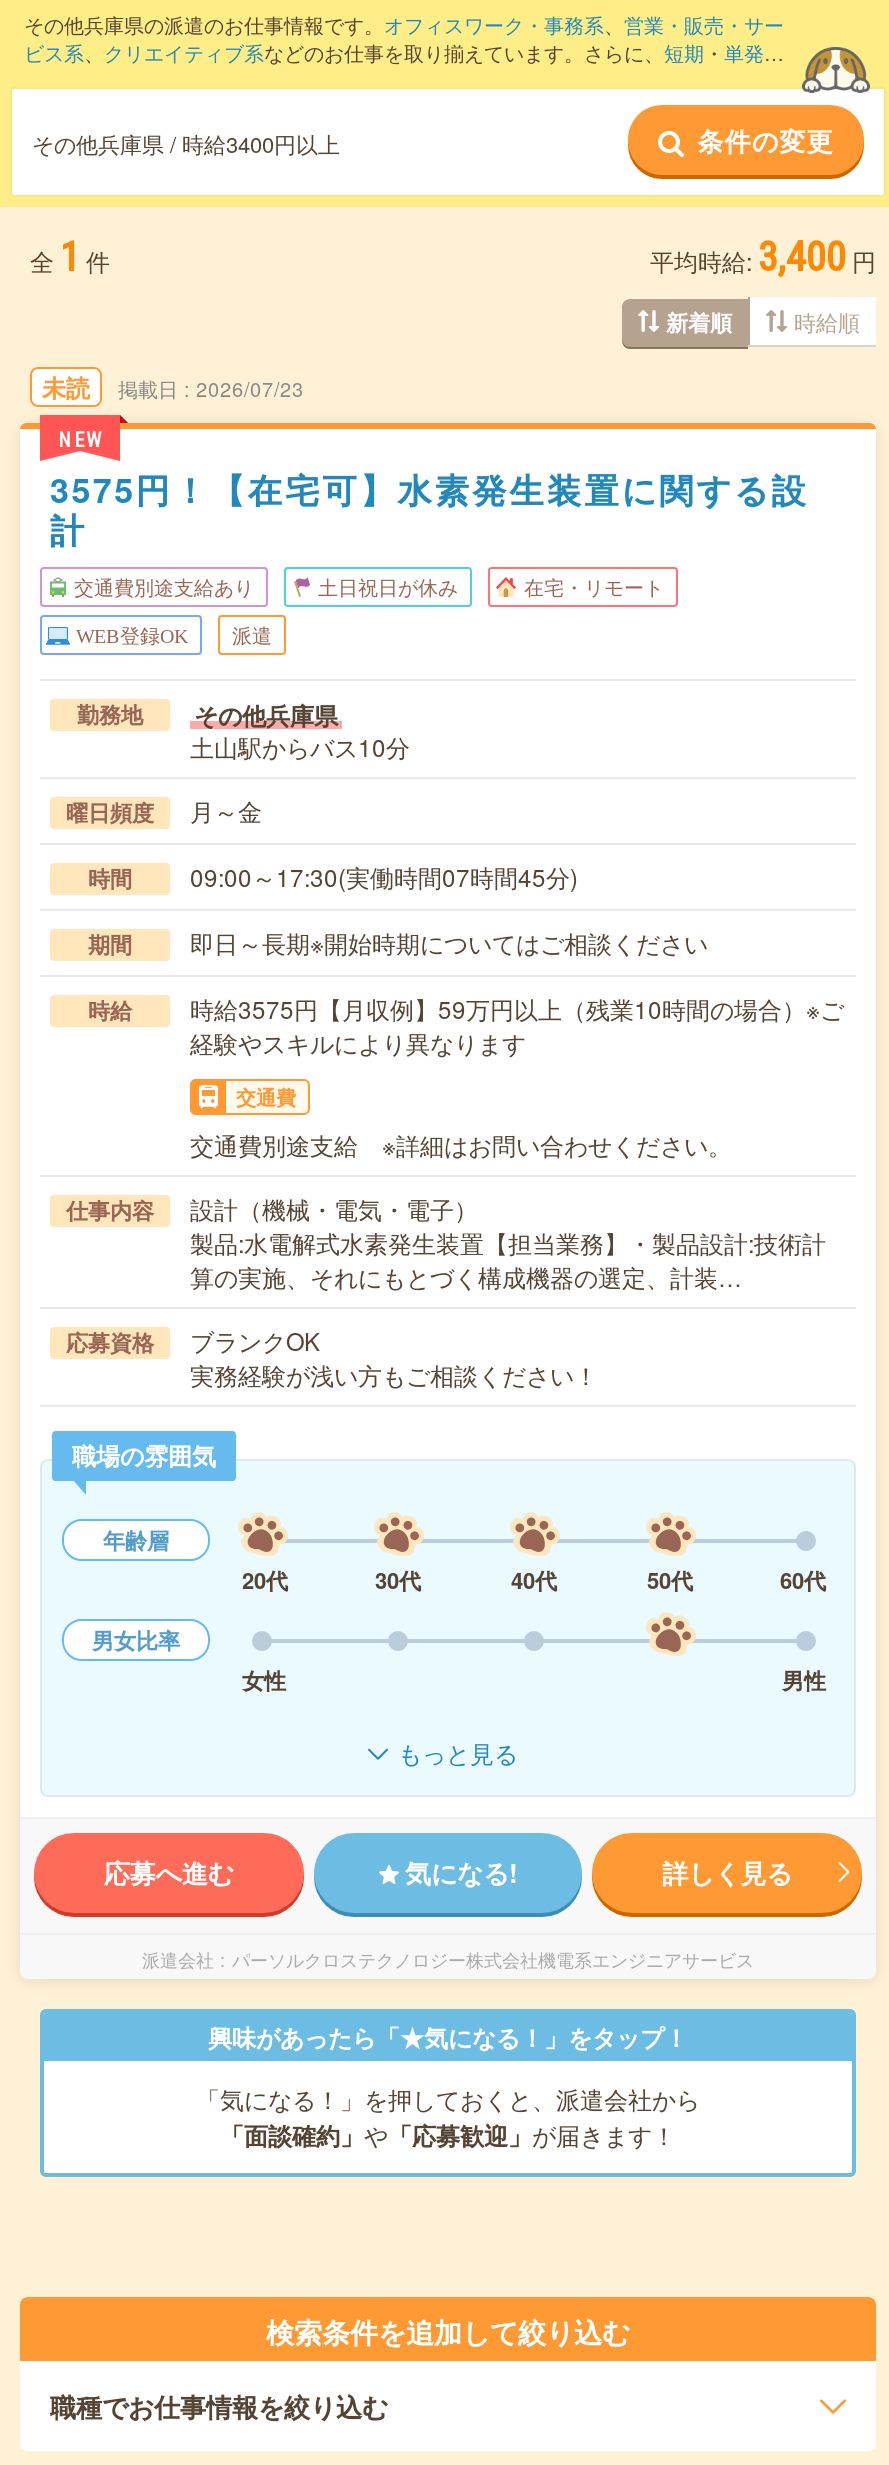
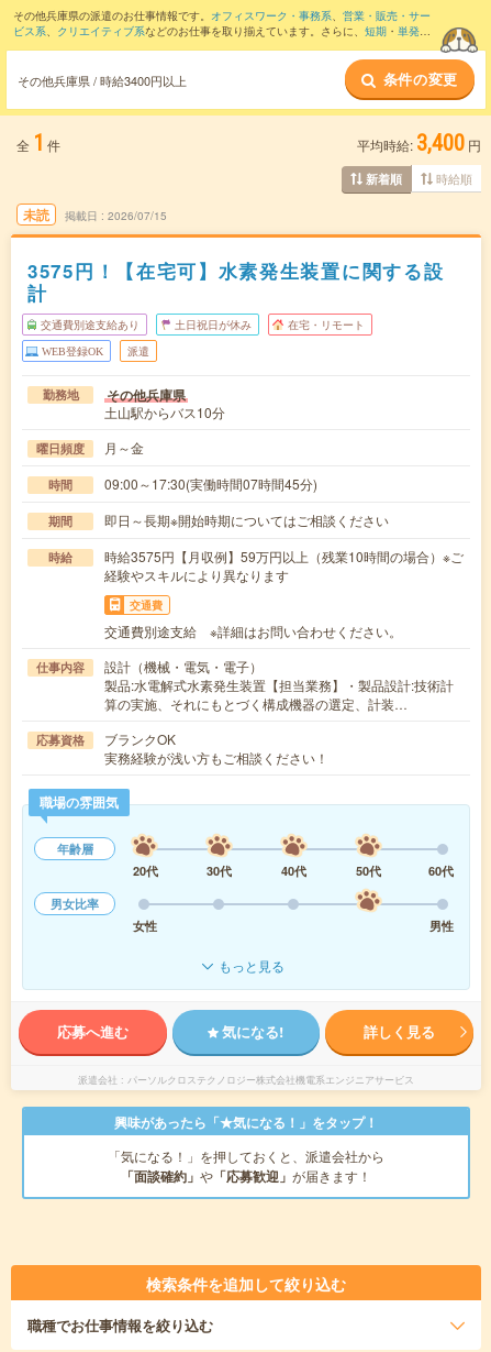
- 2026/07/23
+ 2026/07/15

- NEW
